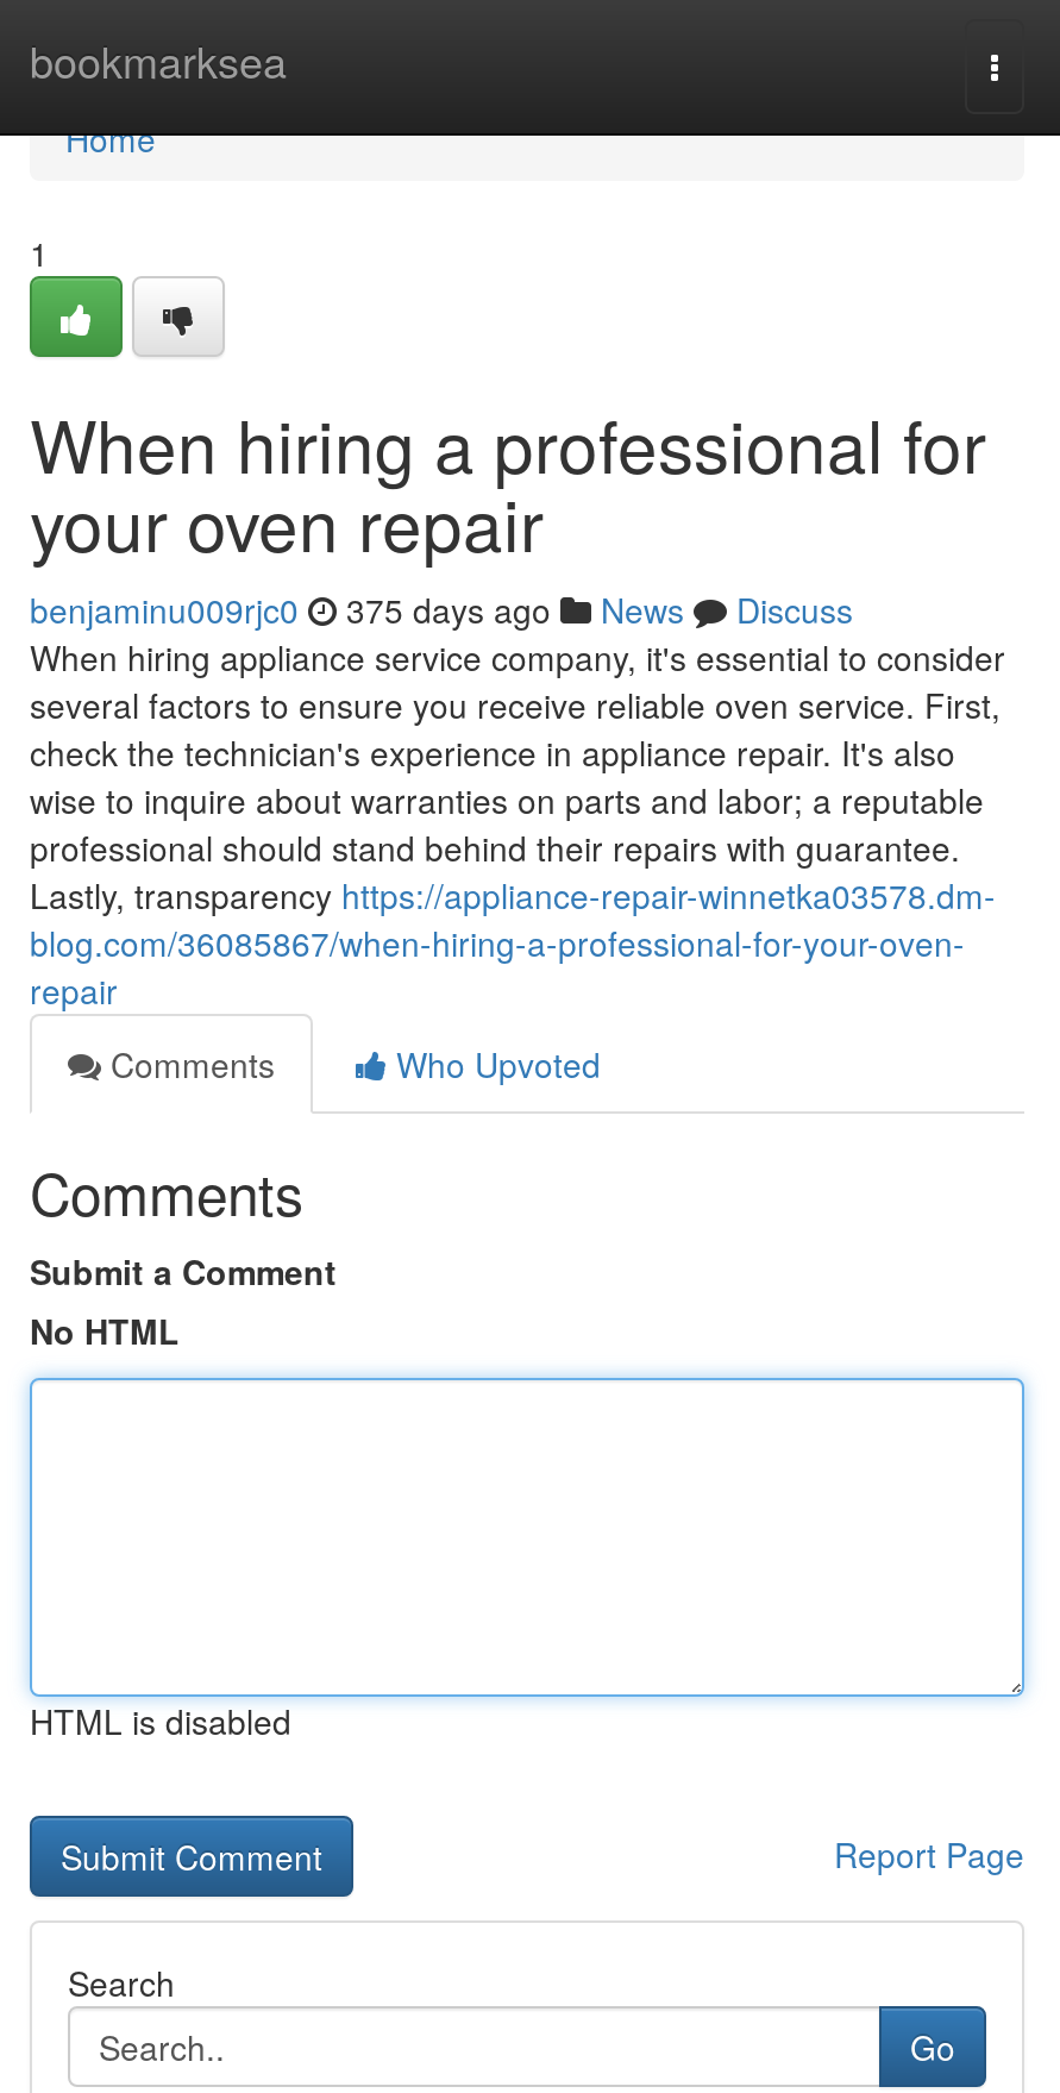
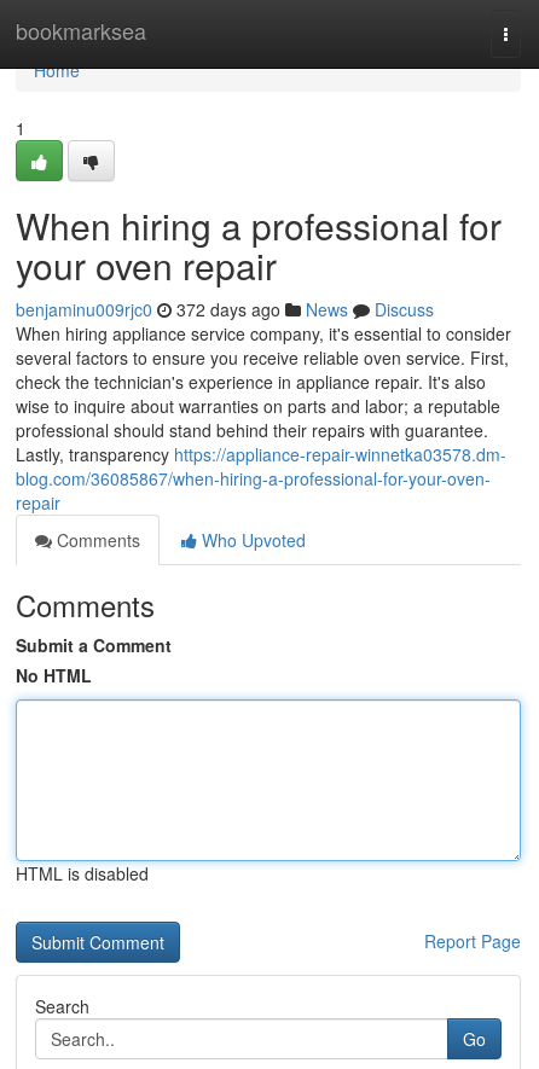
- benjaminu009rjc0 375 days ago News Discuss
+ benjaminu009rjc0 372 days ago News Discuss
